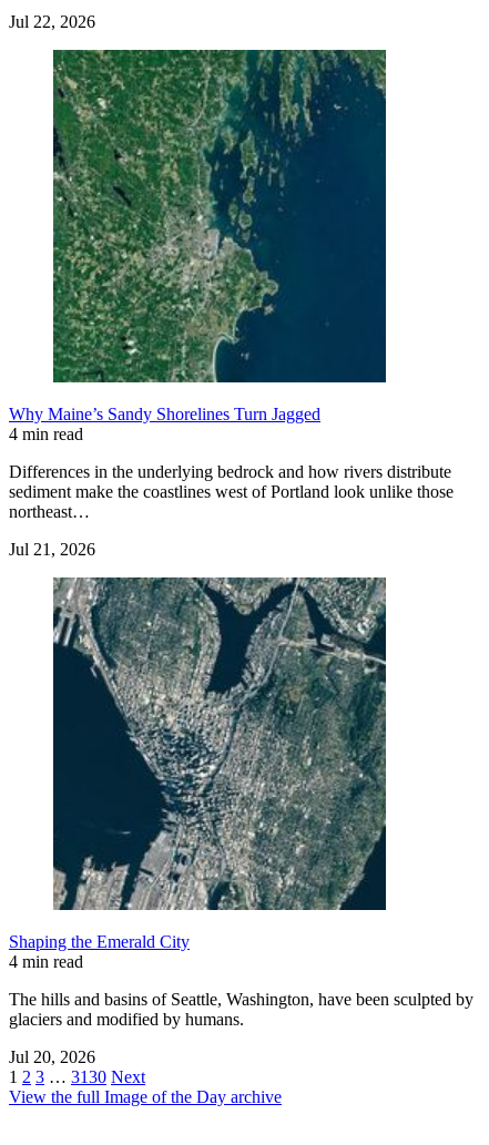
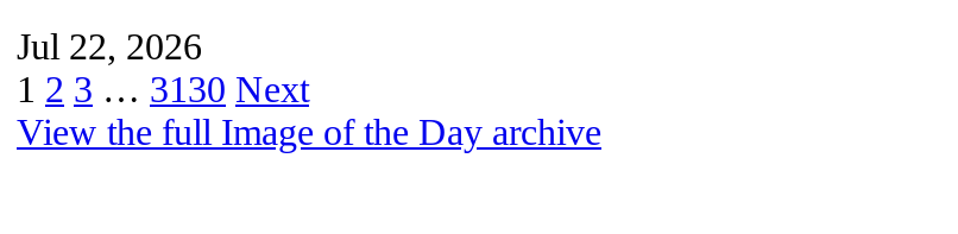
- [image]
- Why Maine’s Sandy Shorelines Turn Jagged
- 4 min read
- Differences in the underlying bedrock and how rivers distribute
- sediment make the coastlines west of Portland look unlike those
- northeast…
- Jul 21, 2026

- [image]
- Shaping the Emerald City
- 4 min read
- The hills and basins of Seattle, Washington, have been sculpted by
- glaciers and modified by humans.
- Jul 20, 2026
